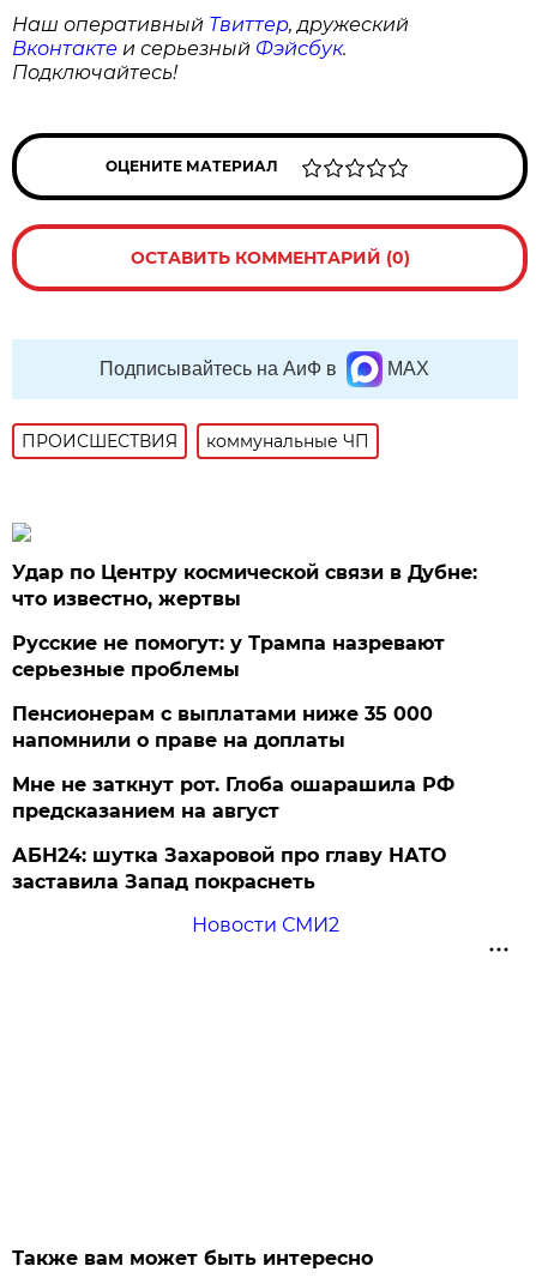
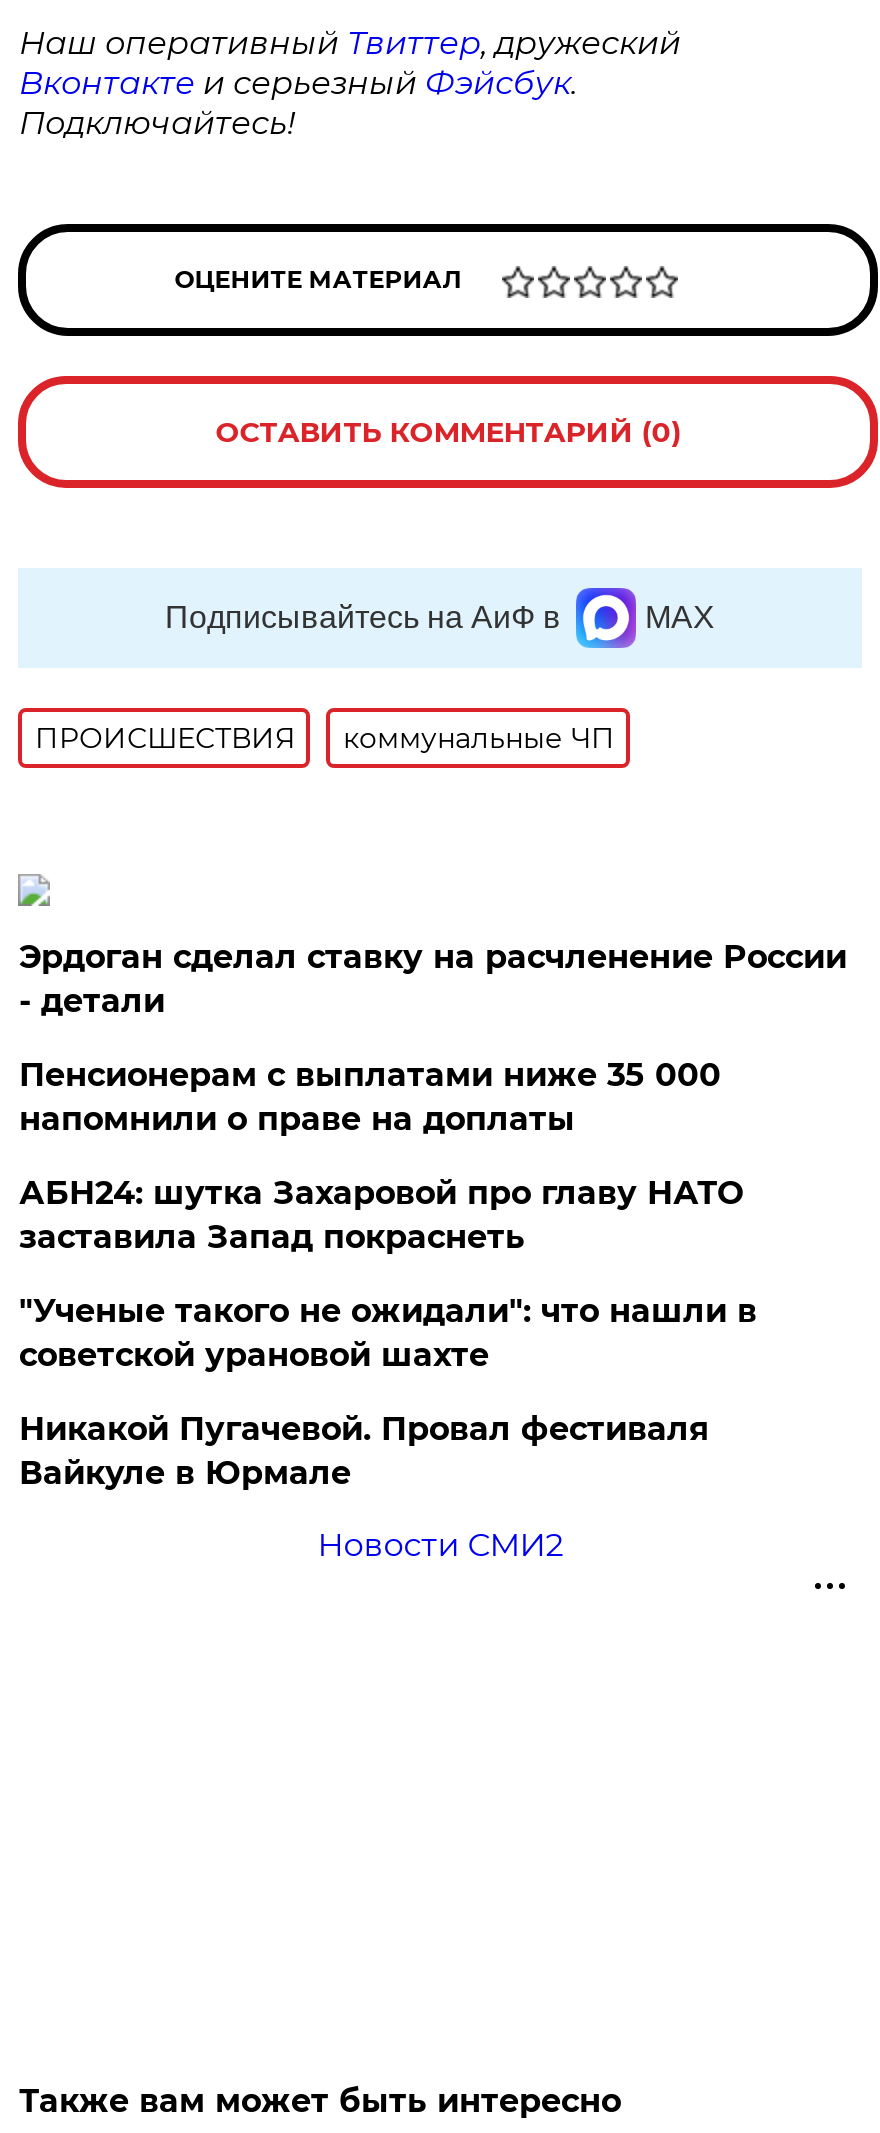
- Удар по Центру космической связи в Дубне:
- что известно, жертвы
- Русские не помогут: у Трампа назревают
- серьезные проблемы
+ Эрдоган сделал ставку на расчленение России
+ - детали

moved up: Пенсионерам с выплатами ниже 35 000 | напомнили о праве на доплаты

- Мне не заткнут рот. Глоба ошарашила РФ
- предсказанием на август

moved up: АБН24: шутка Захаровой про главу НАТО | заставила Запад покраснеть

+ "Ученые такого не ожидали": что нашли в
+ советской урановой шахте
+ Никакой Пугачевой. Провал фестиваля
+ Вайкуле в Юрмале
